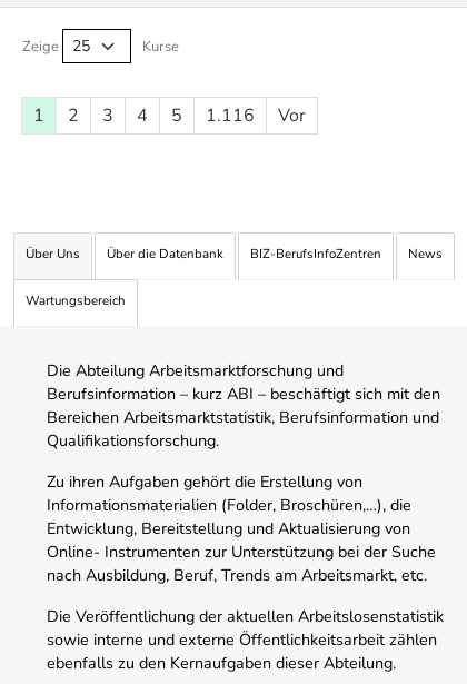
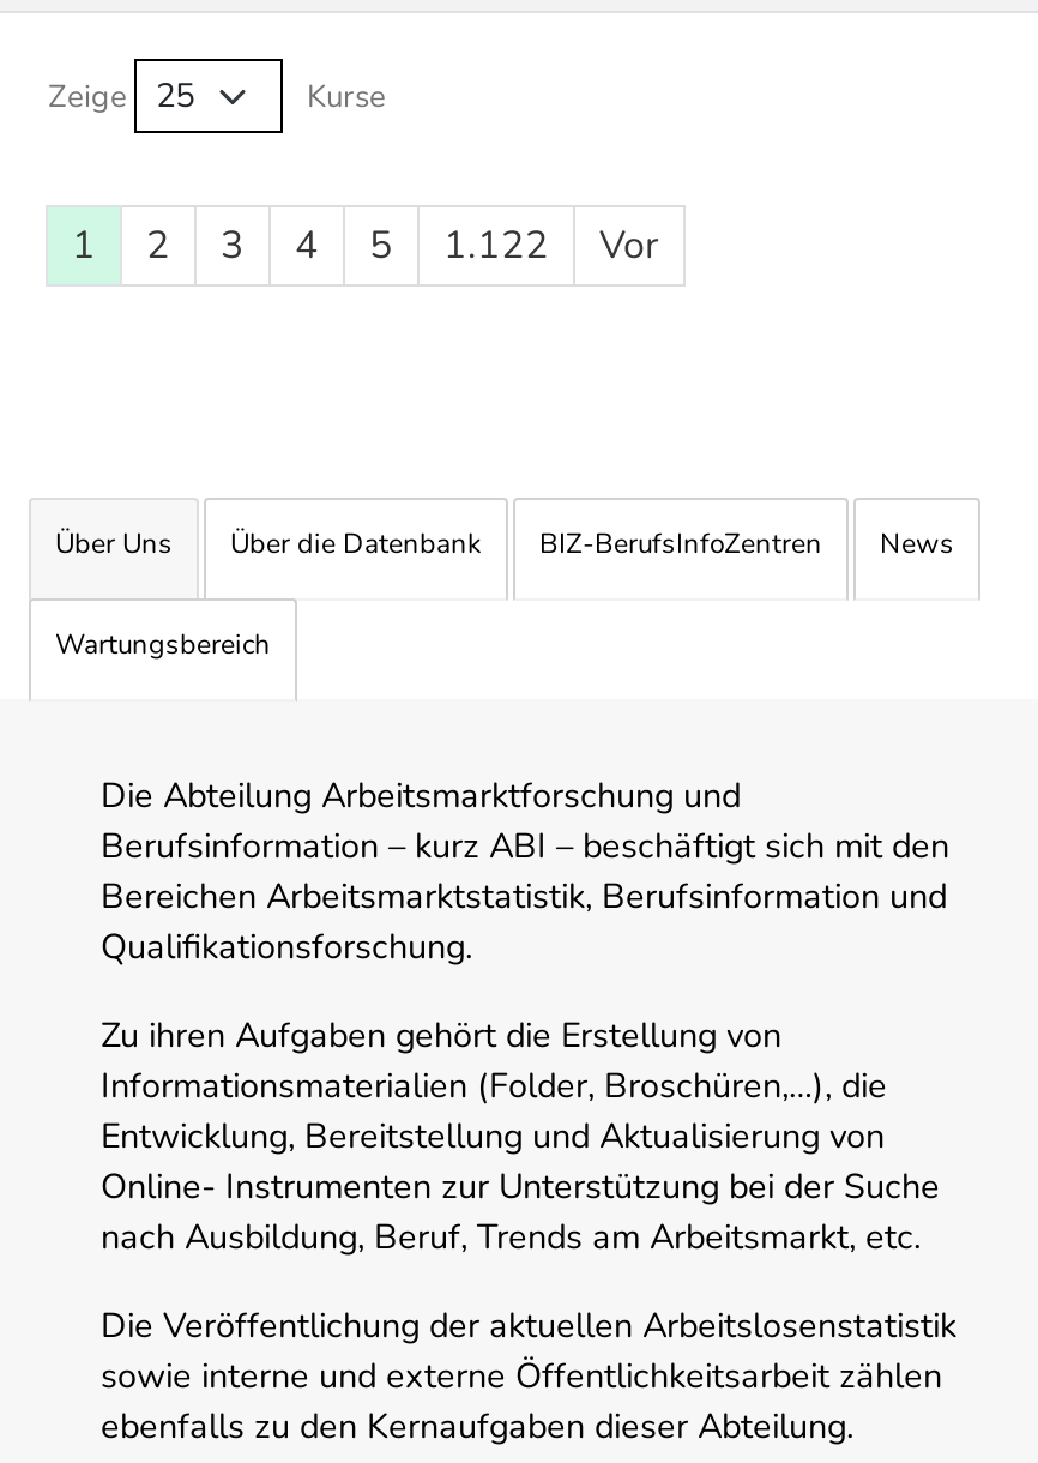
- 1 2 3 4 5 1.116 Vor
+ 1 2 3 4 5 1.122 Vor
